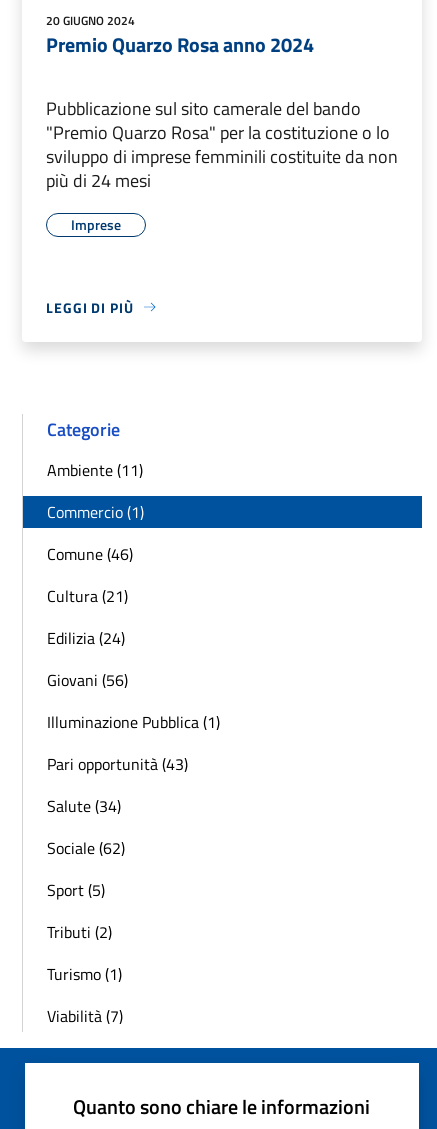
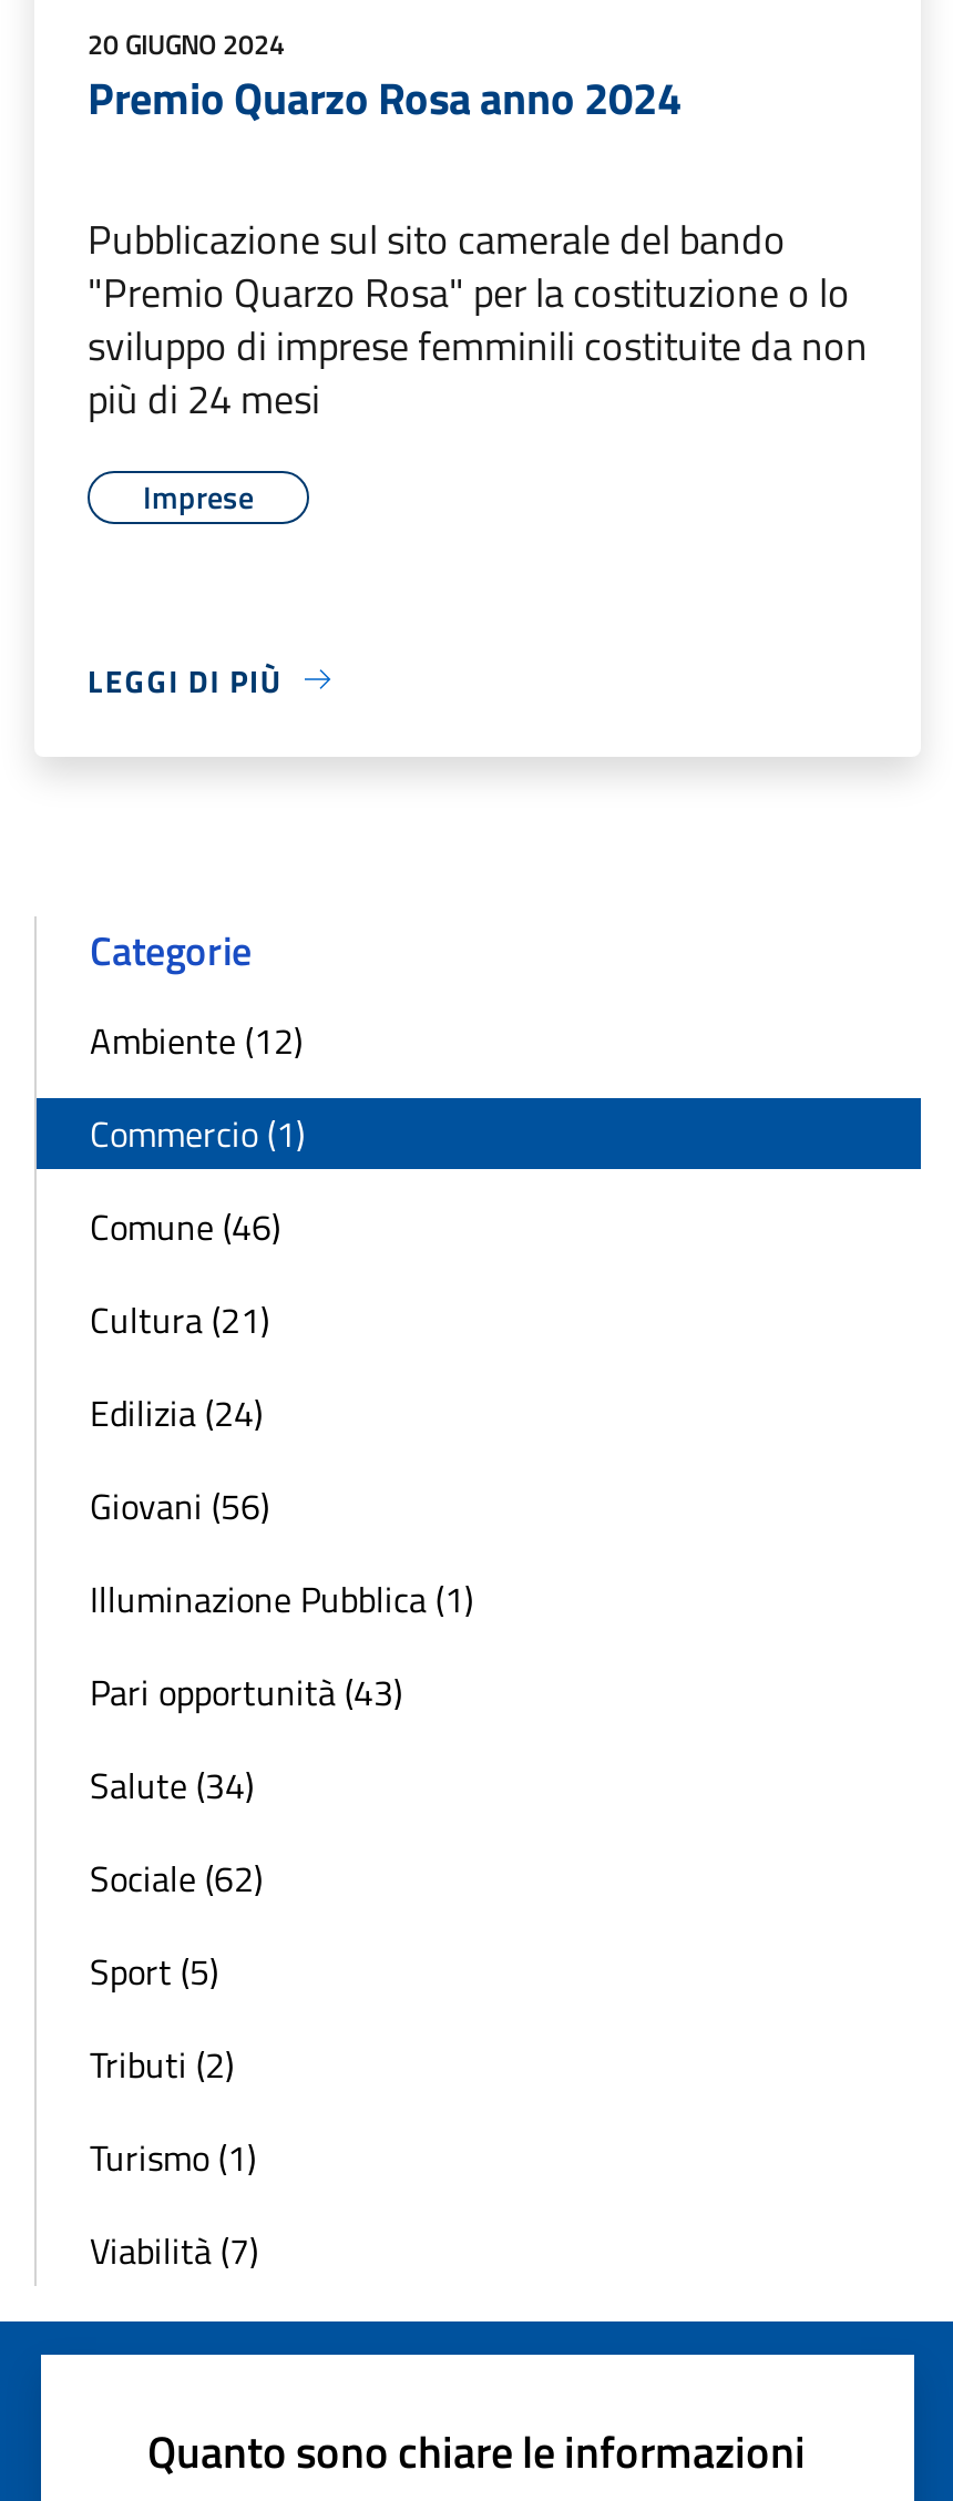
- Ambiente (11)
+ Ambiente (12)
